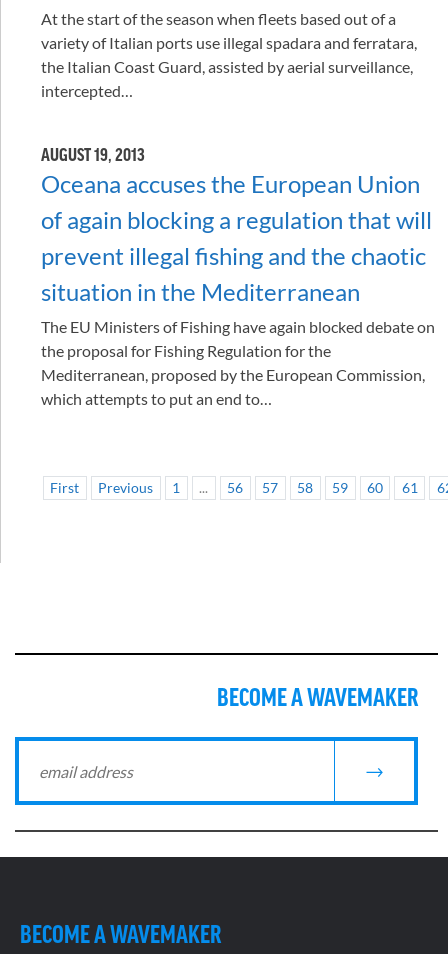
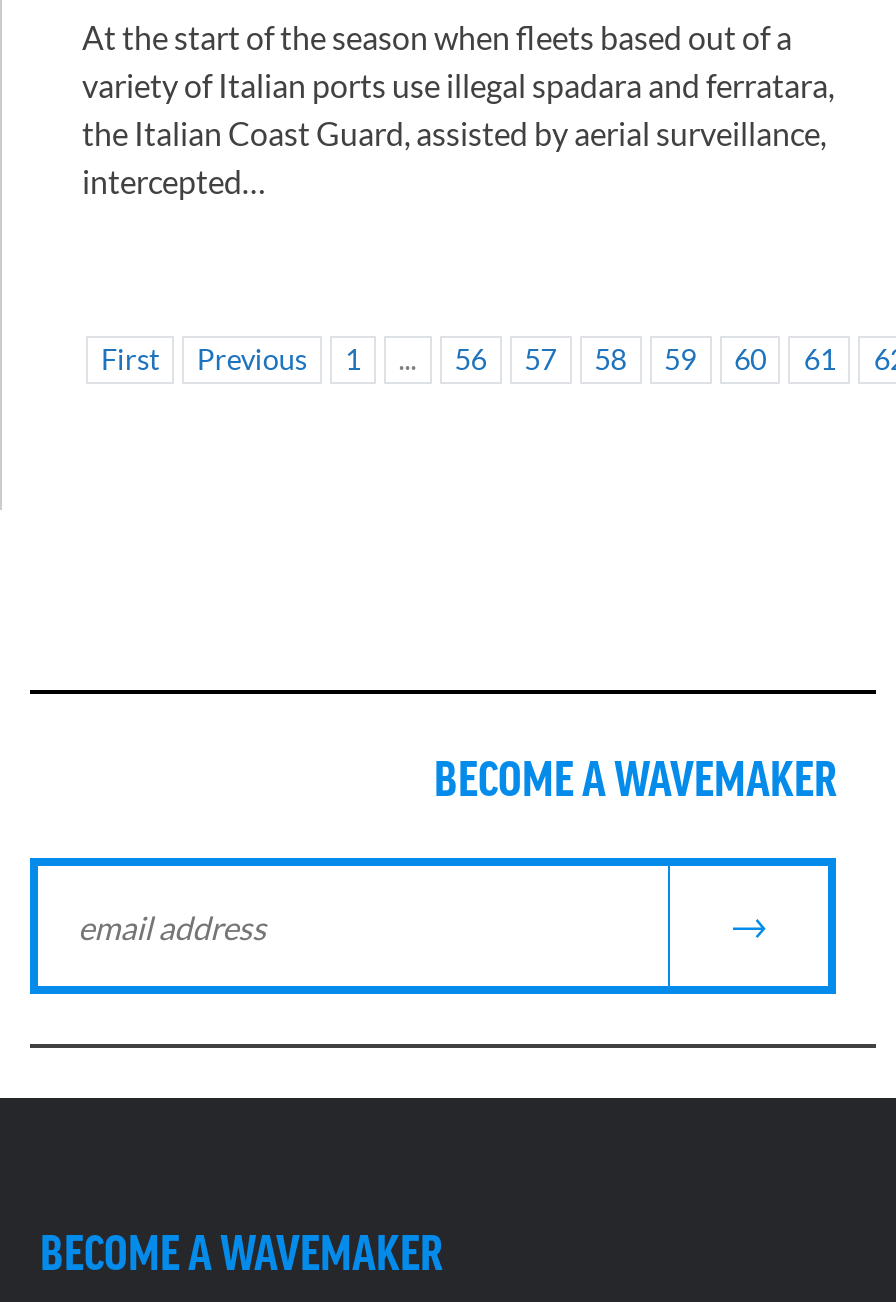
- AUGUST 19, 2013
- Oceana accuses the European Union
- of again blocking a regulation that will
- prevent illegal fishing and the chaotic
- situation in the Mediterranean
- The EU Ministers of Fishing have again blocked debate on
- the proposal for Fishing Regulation for the
- Mediterranean, proposed by the European Commission,
- which attempts to put an end to…
